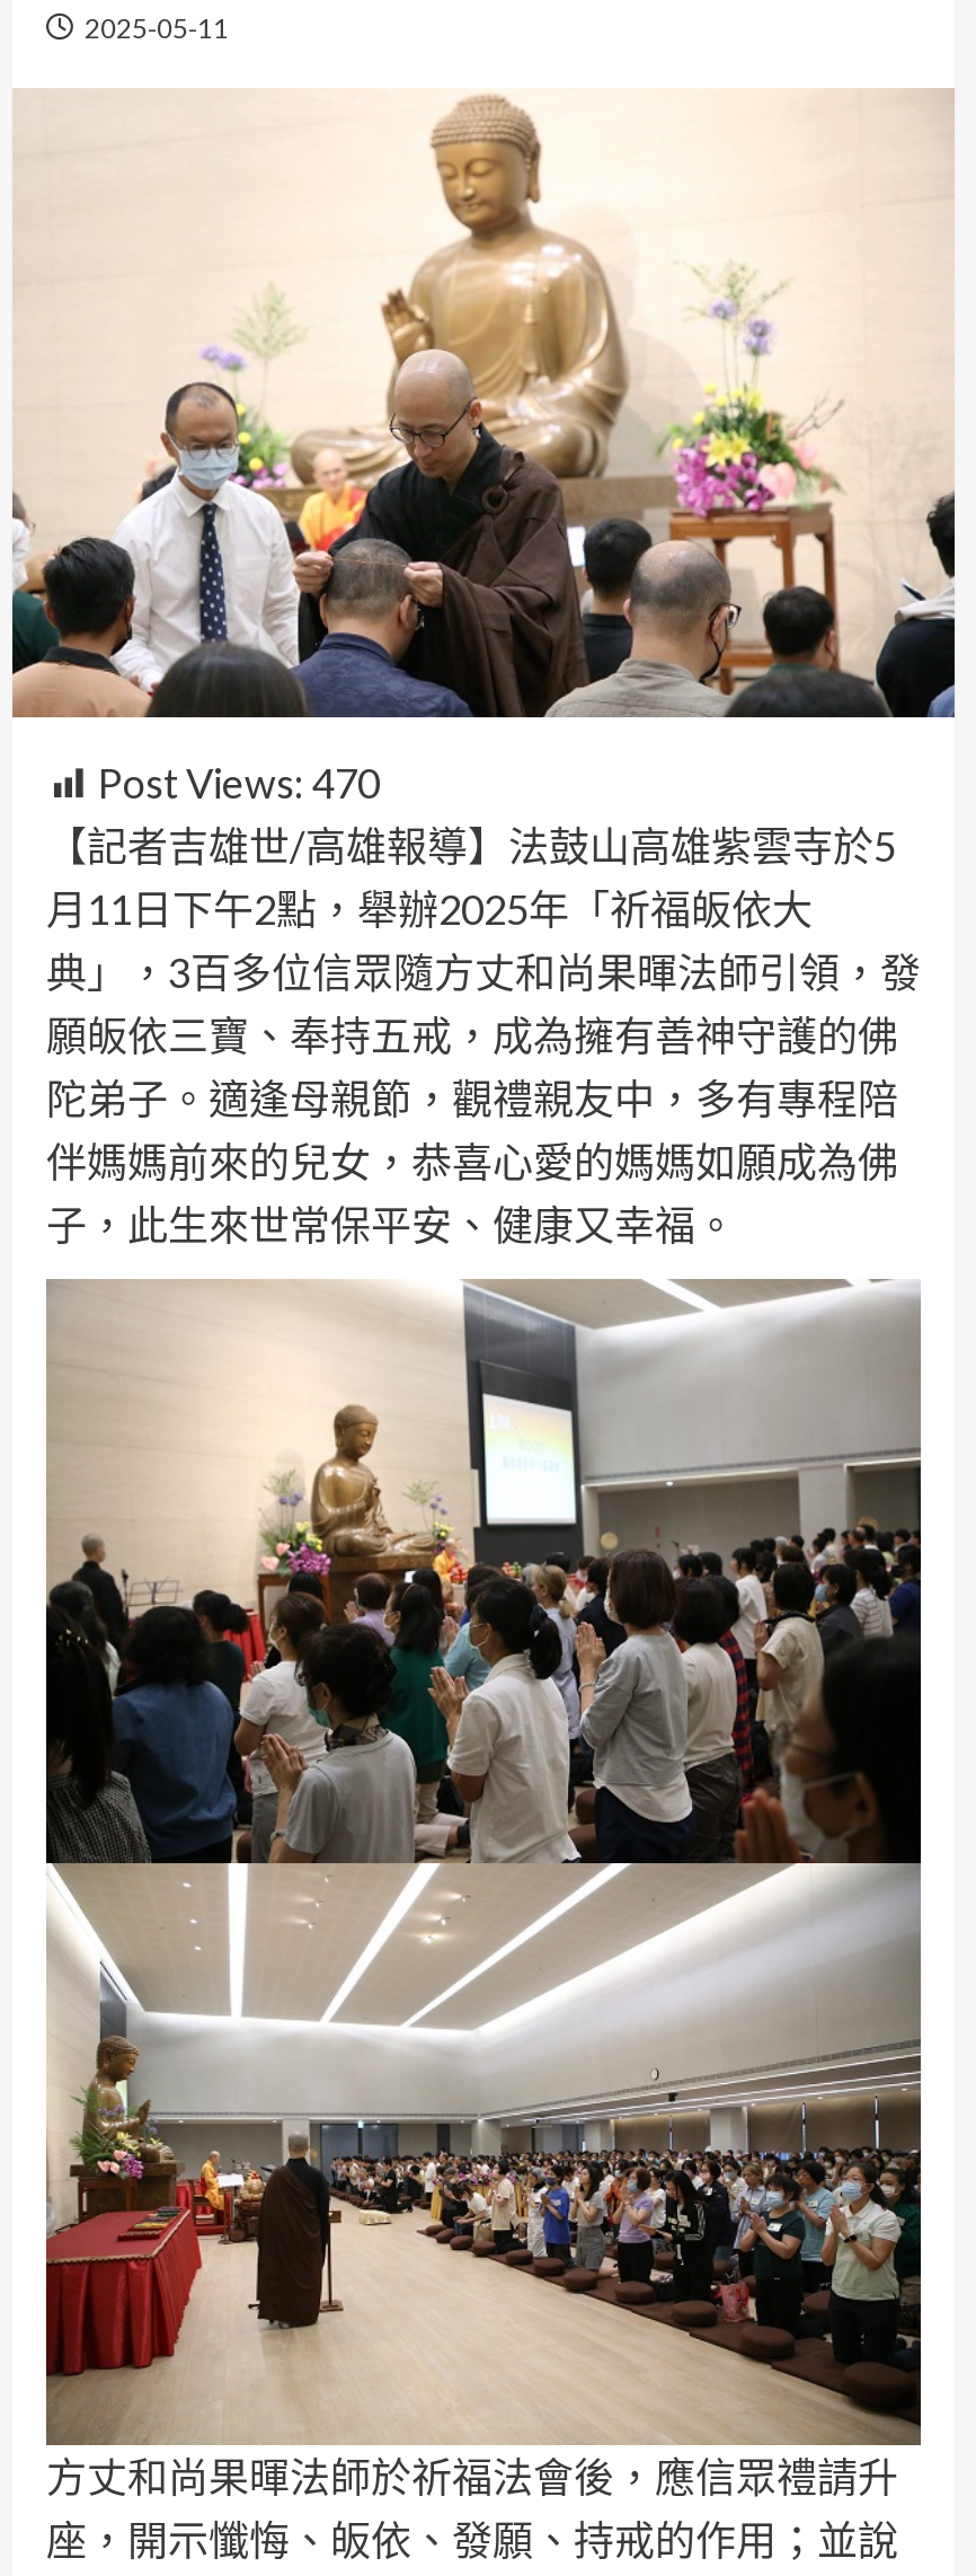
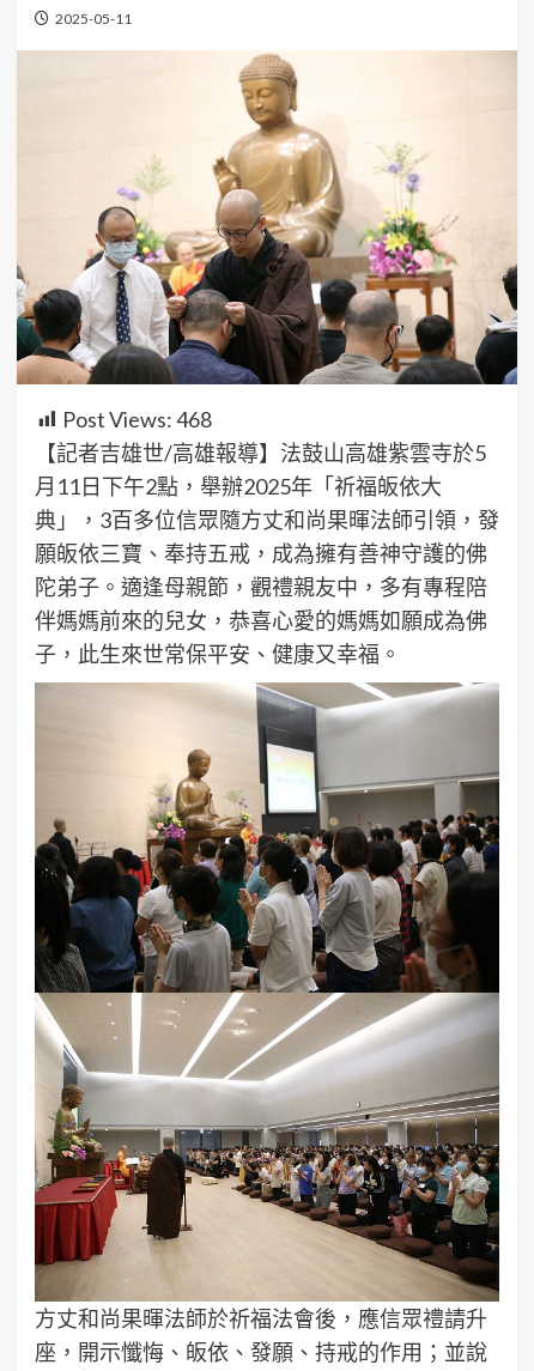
- Post Views: 470
+ Post Views: 468
